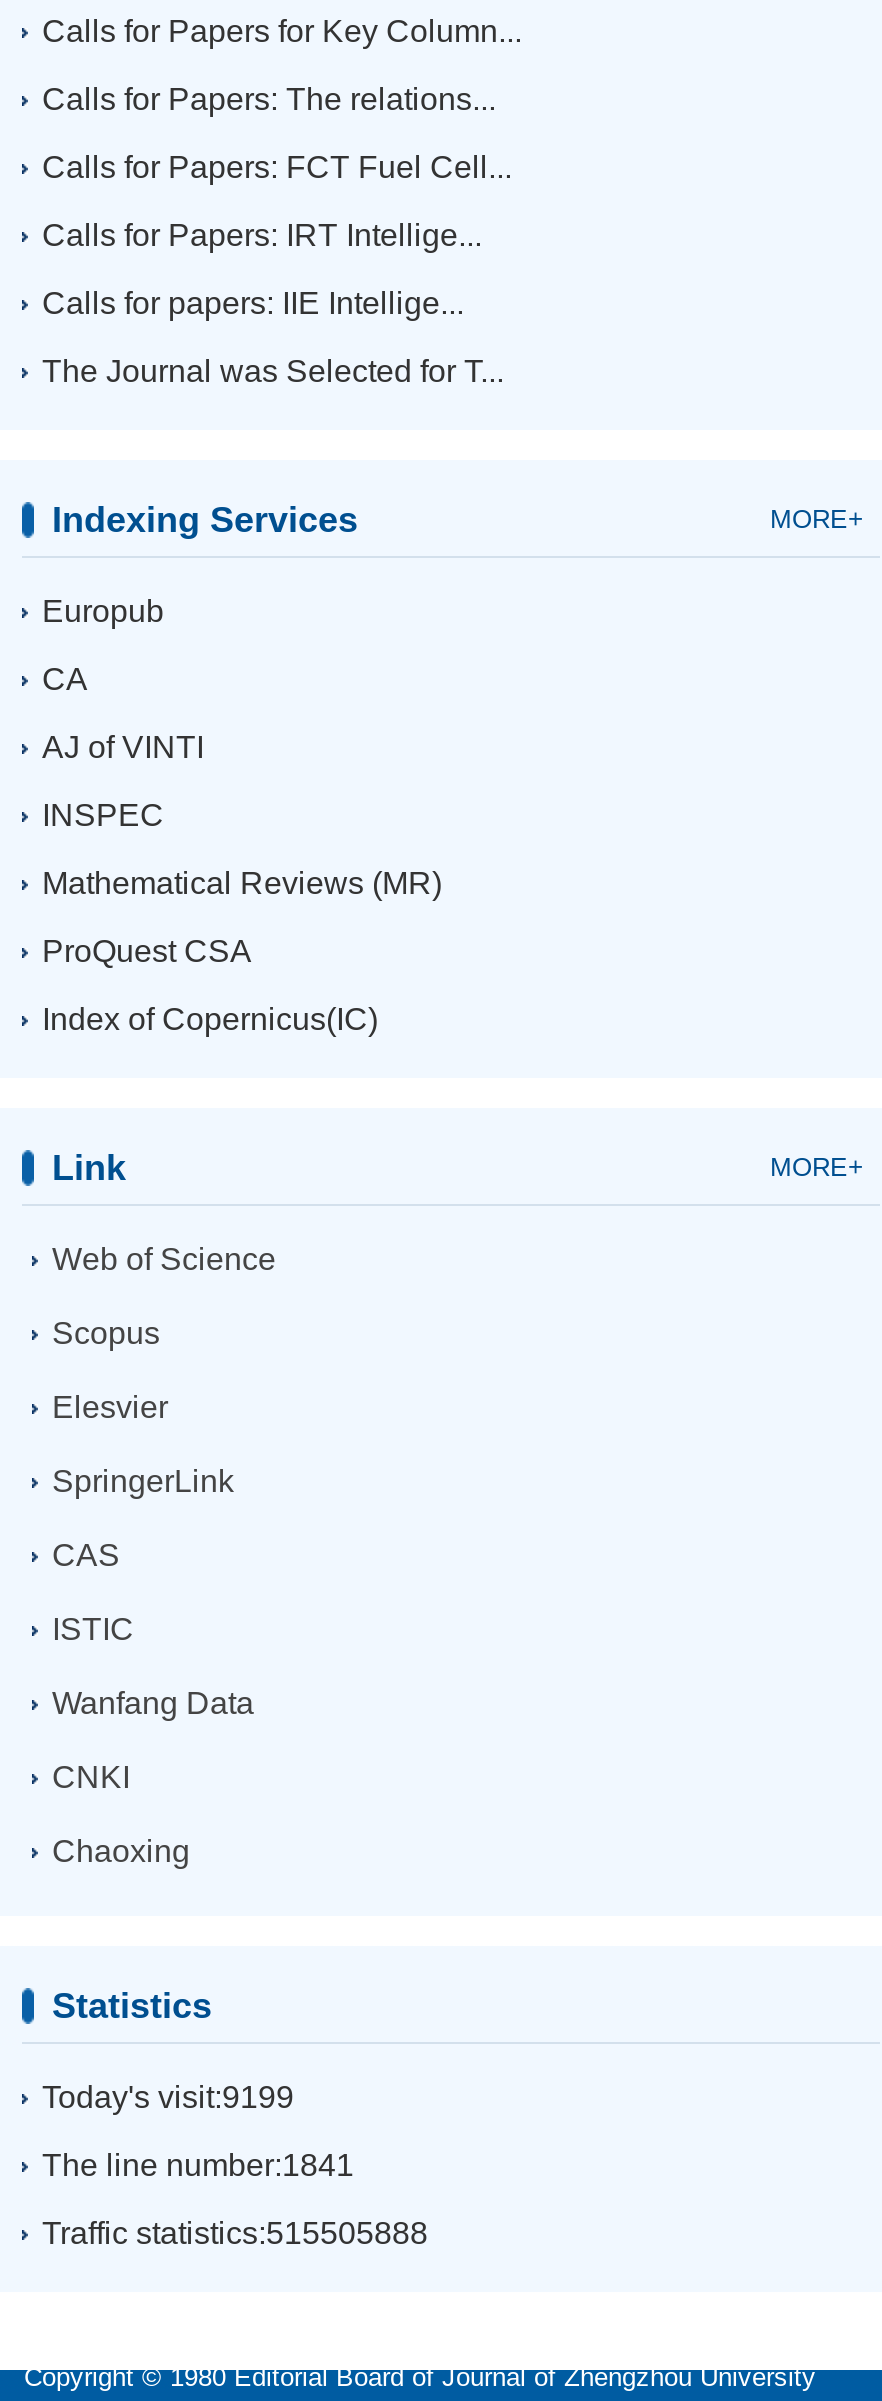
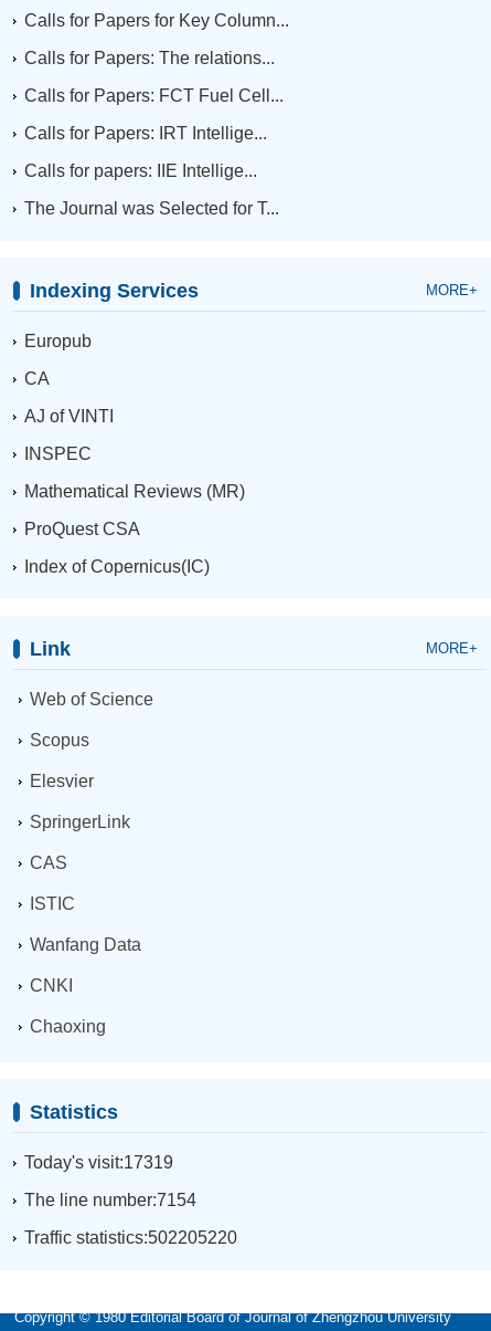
- Today's visit:9199
+ Today's visit:17319

- The line number:1841
+ The line number:7154

- Traffic statistics:515505888
+ Traffic statistics:502205220
